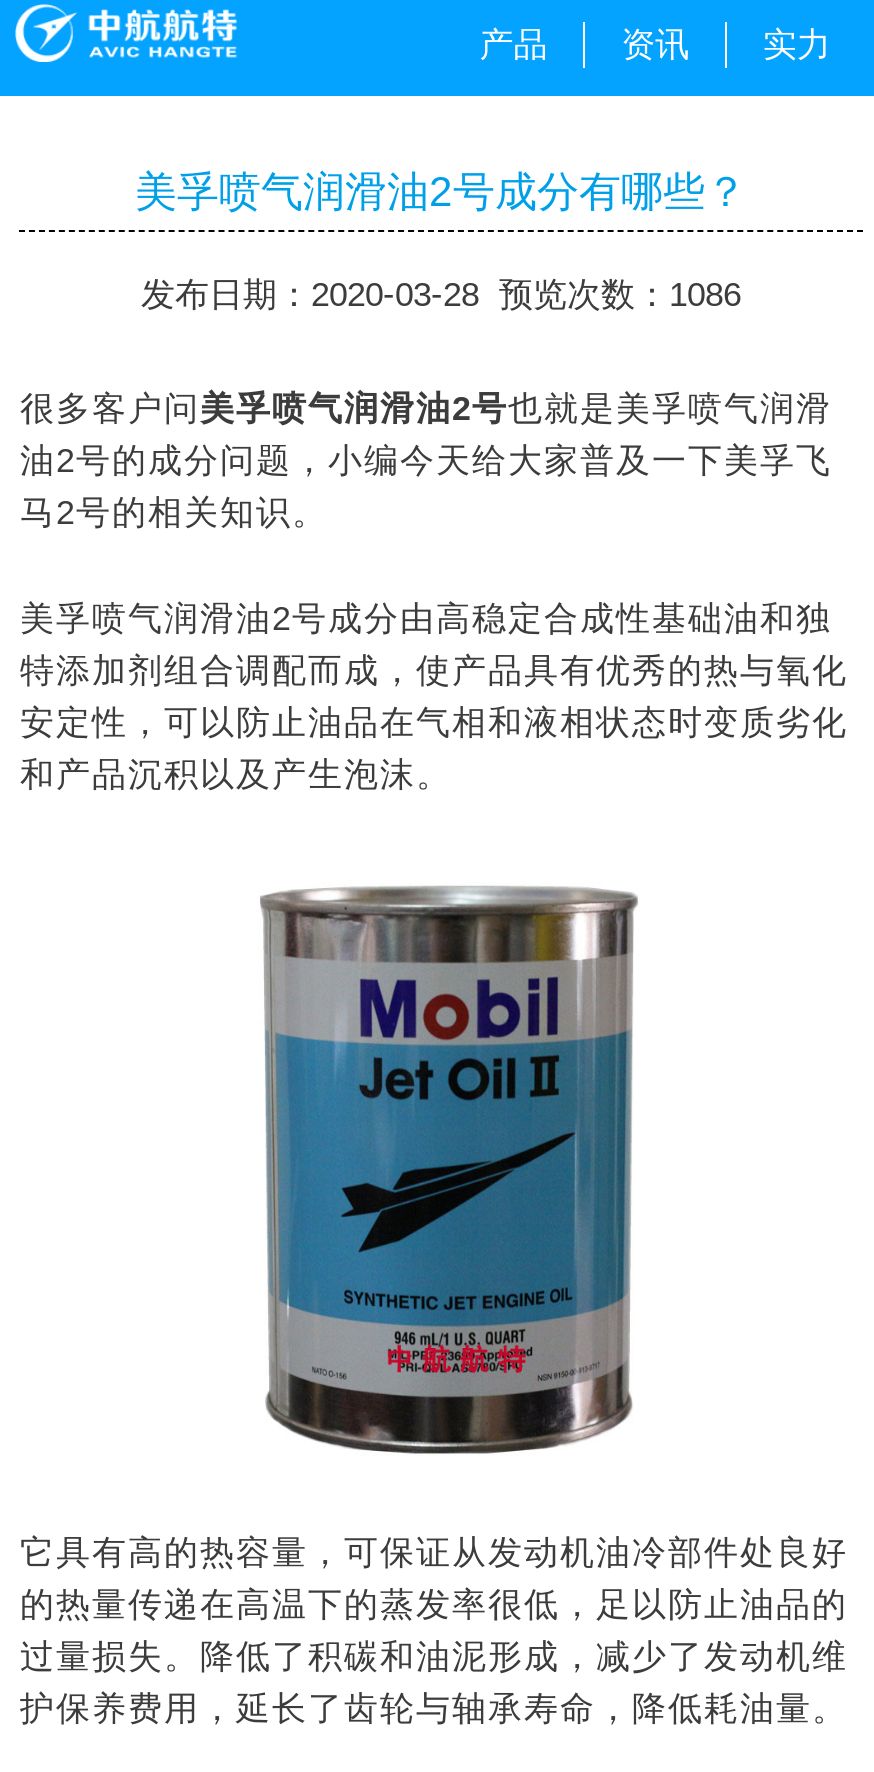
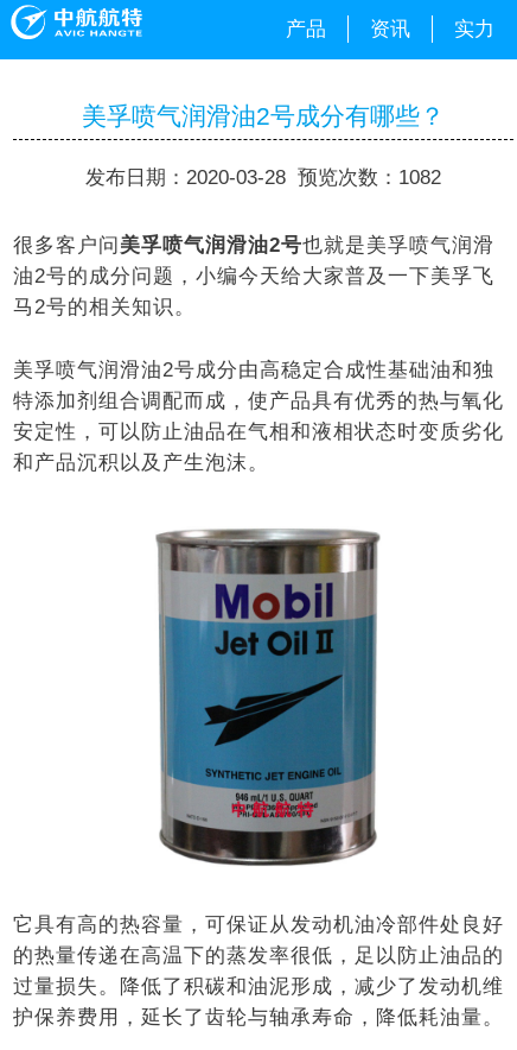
- 发布日期：2020-03-28 预览次数：1086
+ 发布日期：2020-03-28 预览次数：1082
